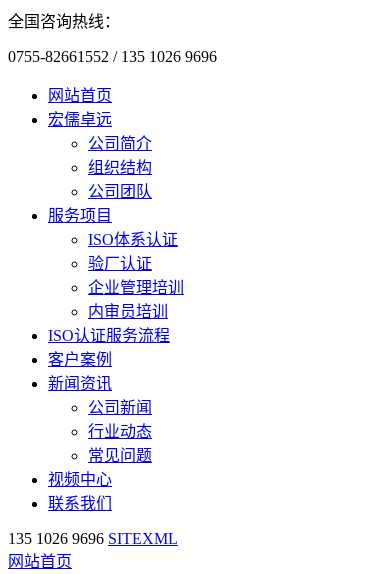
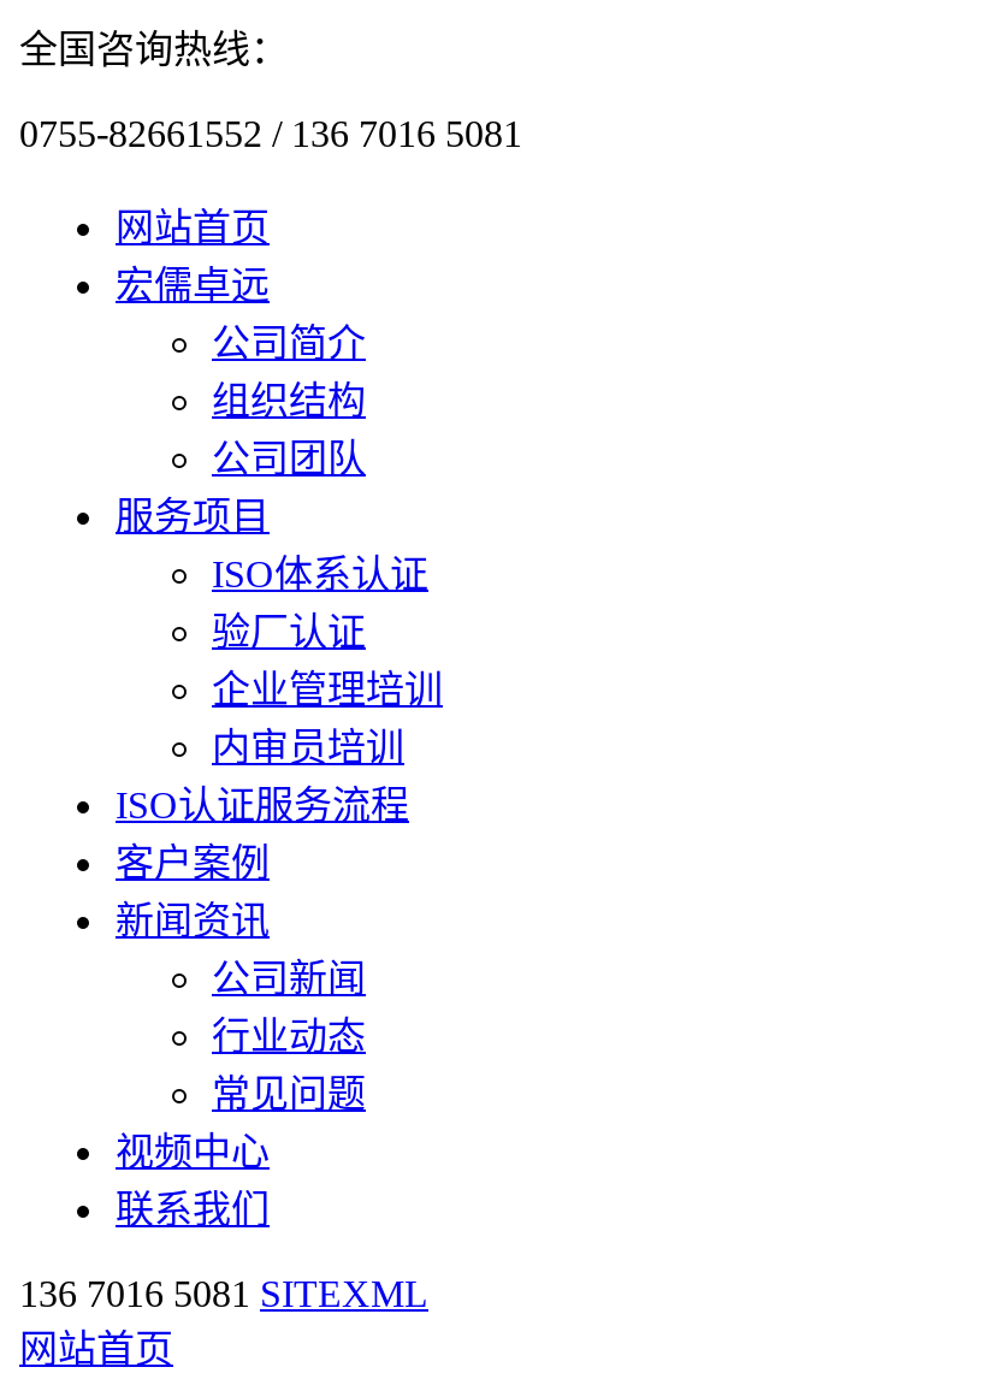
- 0755-82661552 / 135 1026 9696
+ 0755-82661552 / 136 7016 5081

- 135 1026 9696 SITEXML
+ 136 7016 5081 SITEXML
